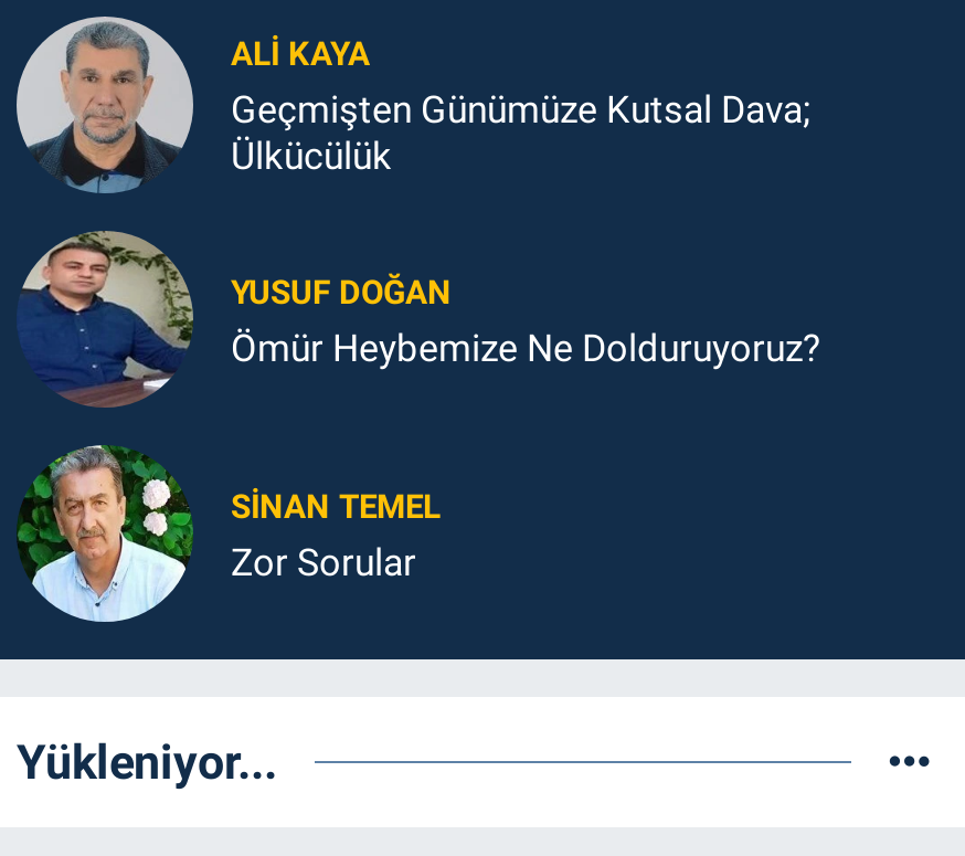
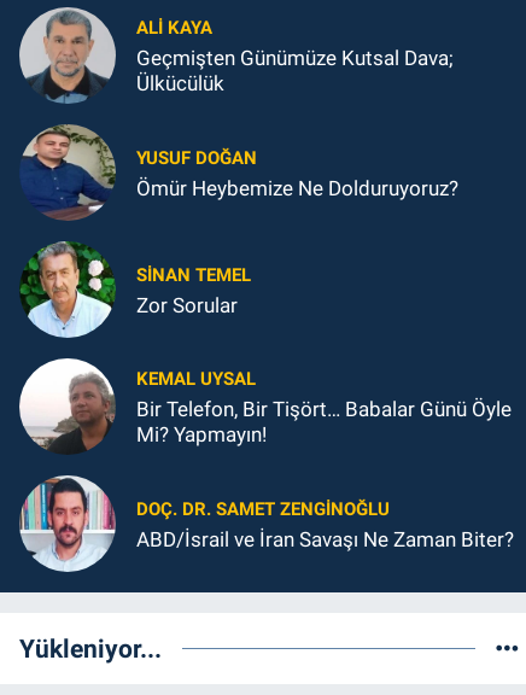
+ [image]
+ KEMAL UYSAL
+ Bir Telefon, Bir Tişört… Babalar Günü Öyle
+ Mi? Yapmayın!
+ DOÇ. DR. SAMET ZENGİNOĞLU
+ ABD/İsrail ve İran Savaşı Ne Zaman Biter?

+ [image]
